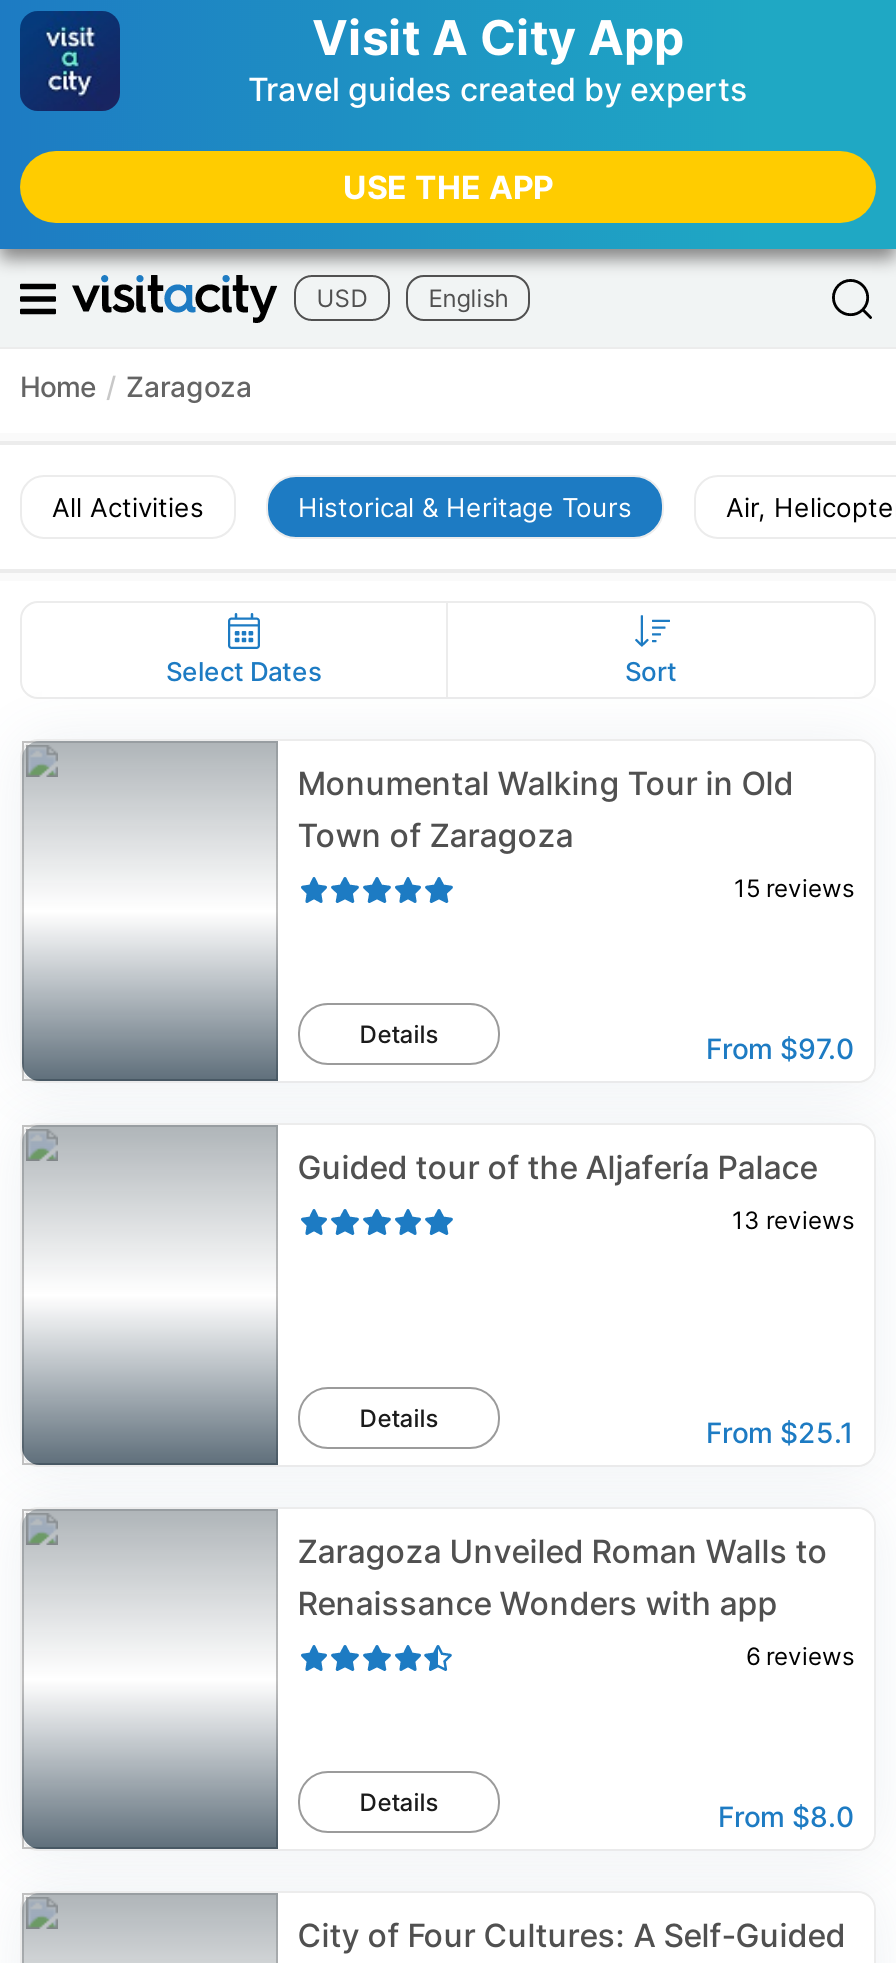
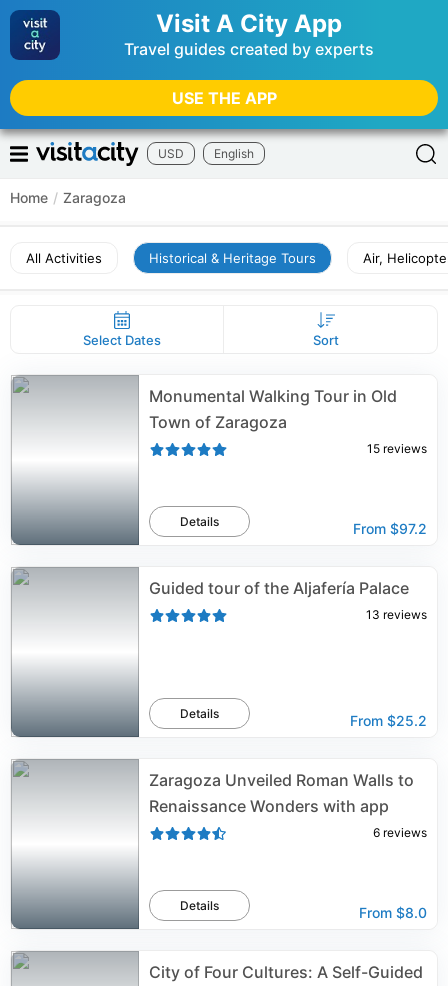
- From $97.0
+ From $97.2

- From $25.1
+ From $25.2
